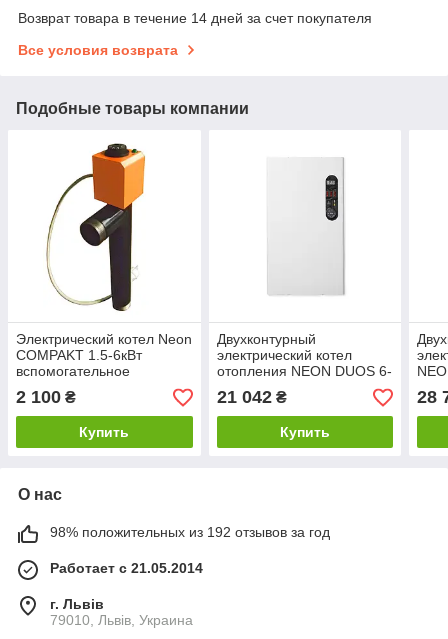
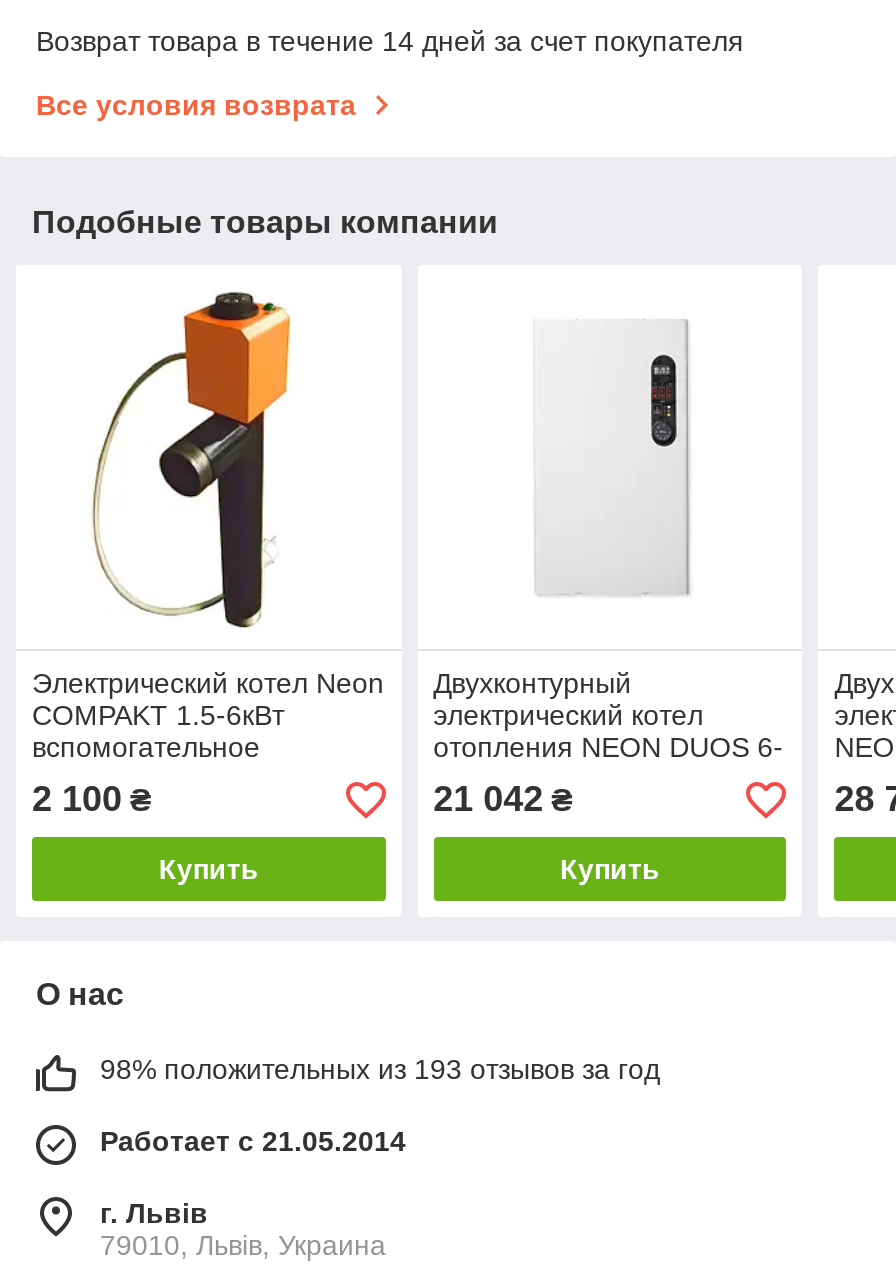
- 98% положительных из 192 отзывов за год
+ 98% положительных из 193 отзывов за год
